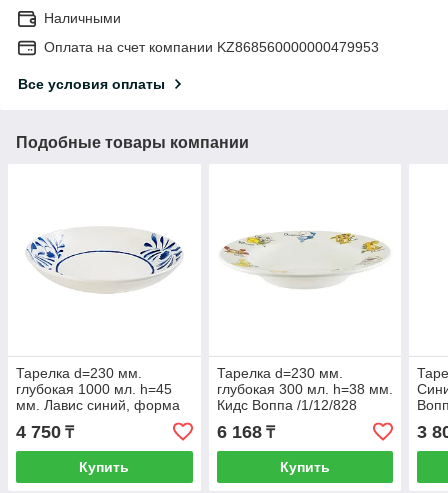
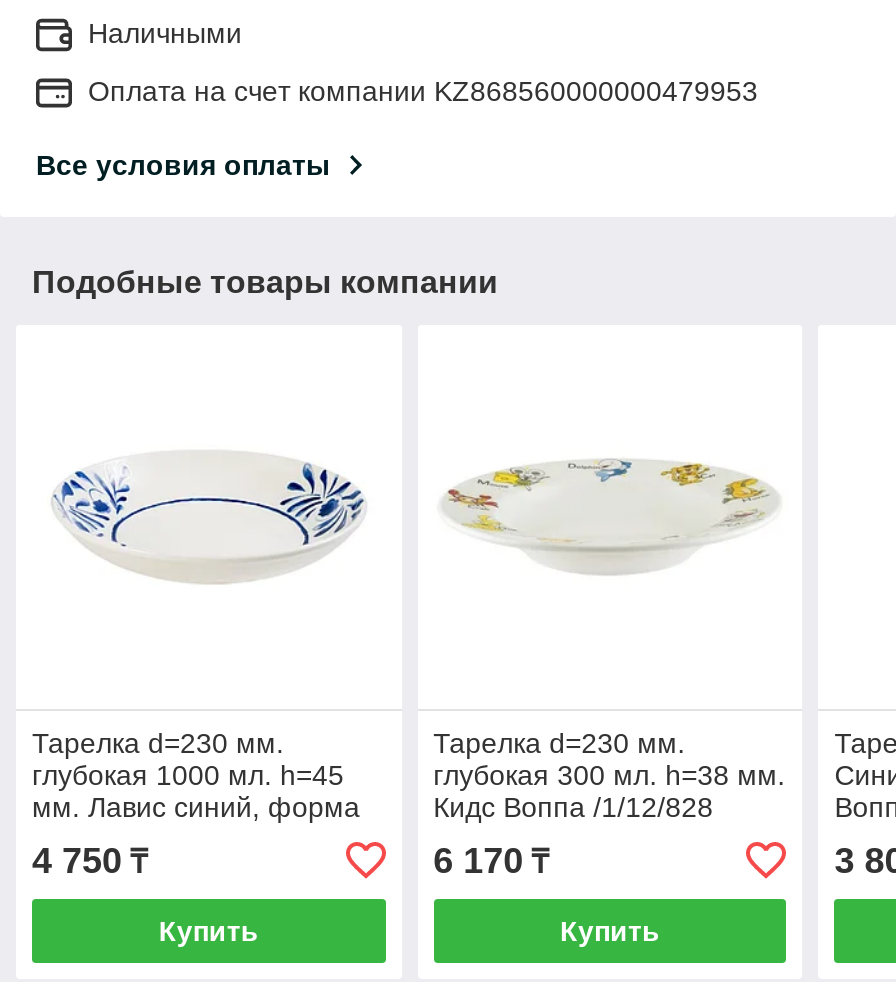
- 6 168 ₸
+ 6 170 ₸
